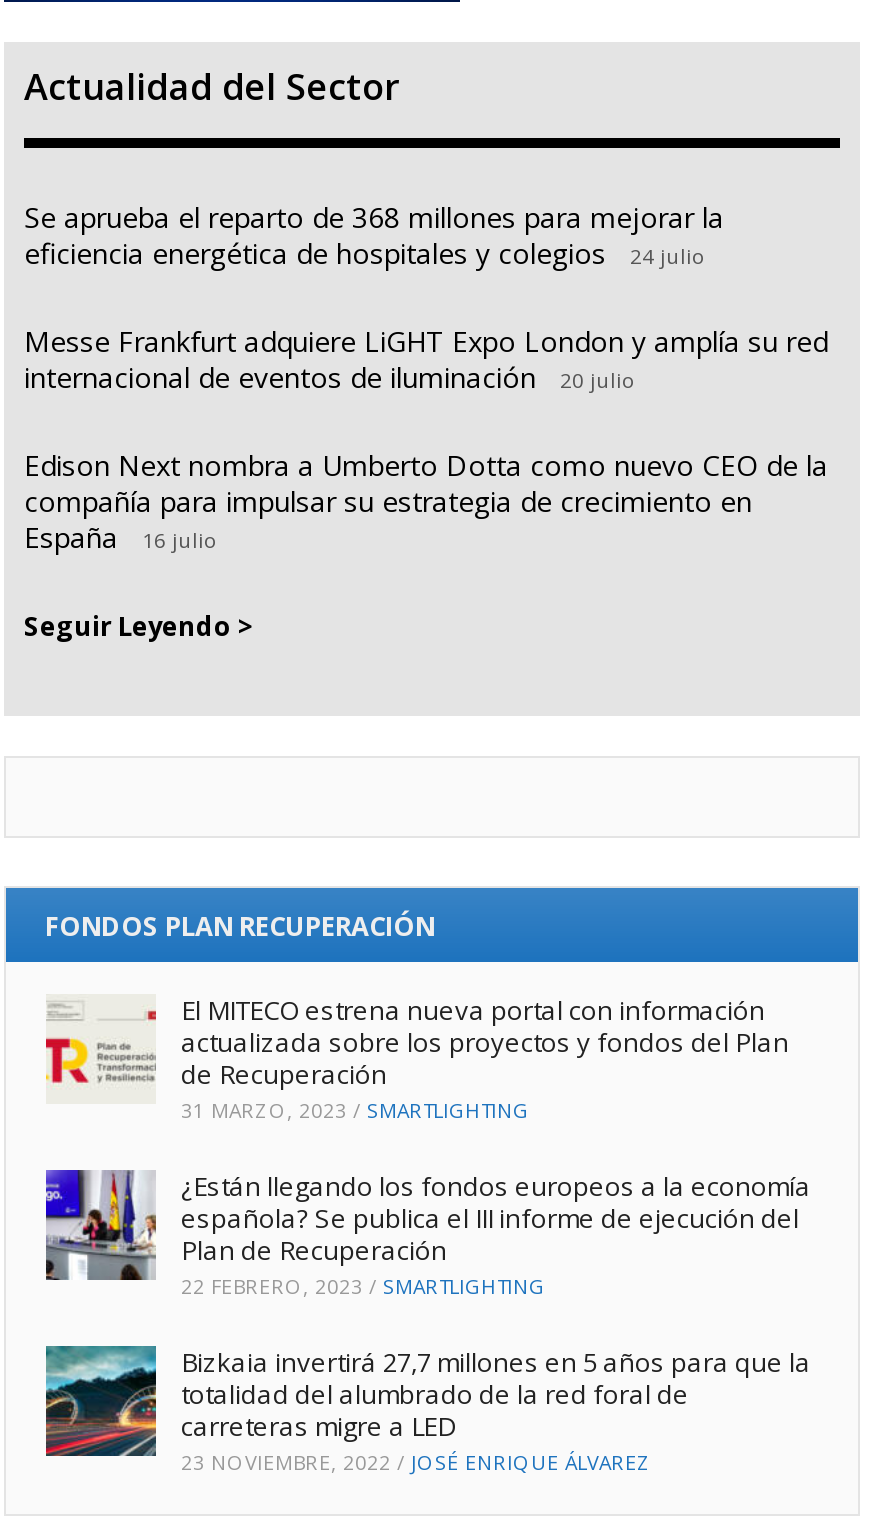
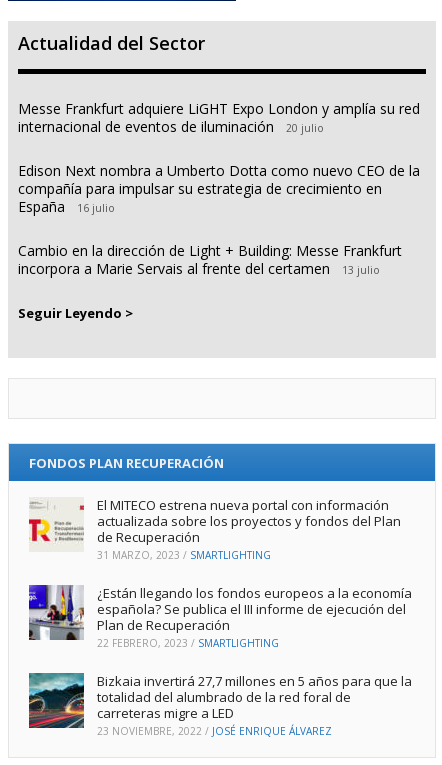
- Se aprueba el reparto de 368 millones para mejorar la
- eficiencia energética de hospitales y colegios
- 24 julio

moved up: Messe Frankfurt adquiere LiGHT Expo London y amplía su red | internacional de eventos de iluminación | 20 julio | Edison Next nombra a Umberto Dotta como nuevo CEO de la | compañía para impulsar su estrategia de crecimiento en | España | 16 julio

+ Cambio en la dirección de Light + Building: Messe Frankfurt
+ incorpora a Marie Servais al frente del certamen
+ 13 julio
